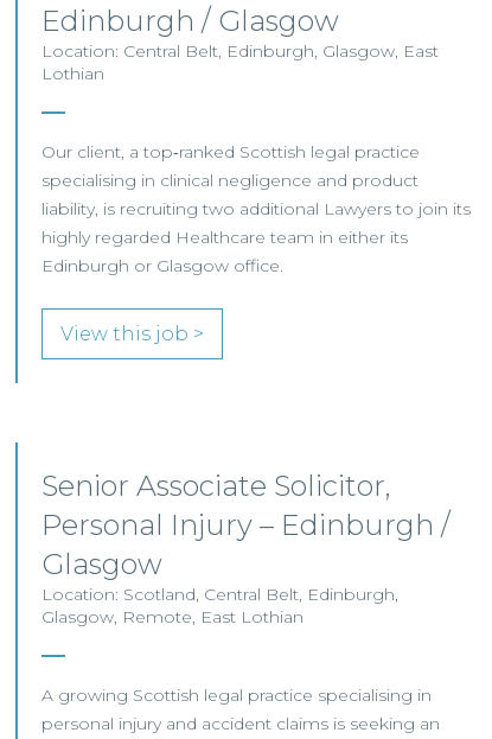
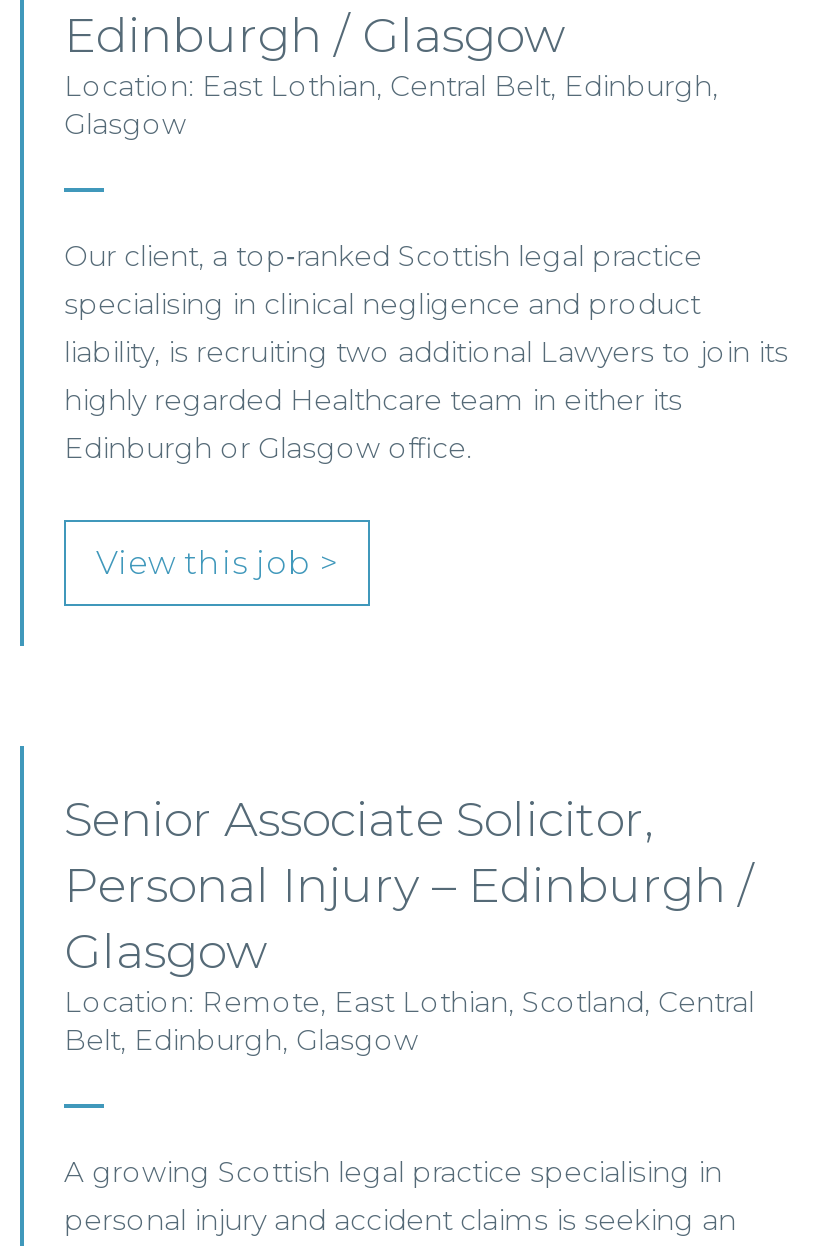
- Location: Central Belt, Edinburgh, Glasgow, East
- Lothian
+ Location: East Lothian, Central Belt, Edinburgh,
+ Glasgow

- Location: Scotland, Central Belt, Edinburgh,
- Glasgow, Remote, East Lothian
+ Location: Remote, East Lothian, Scotland, Central
+ Belt, Edinburgh, Glasgow
